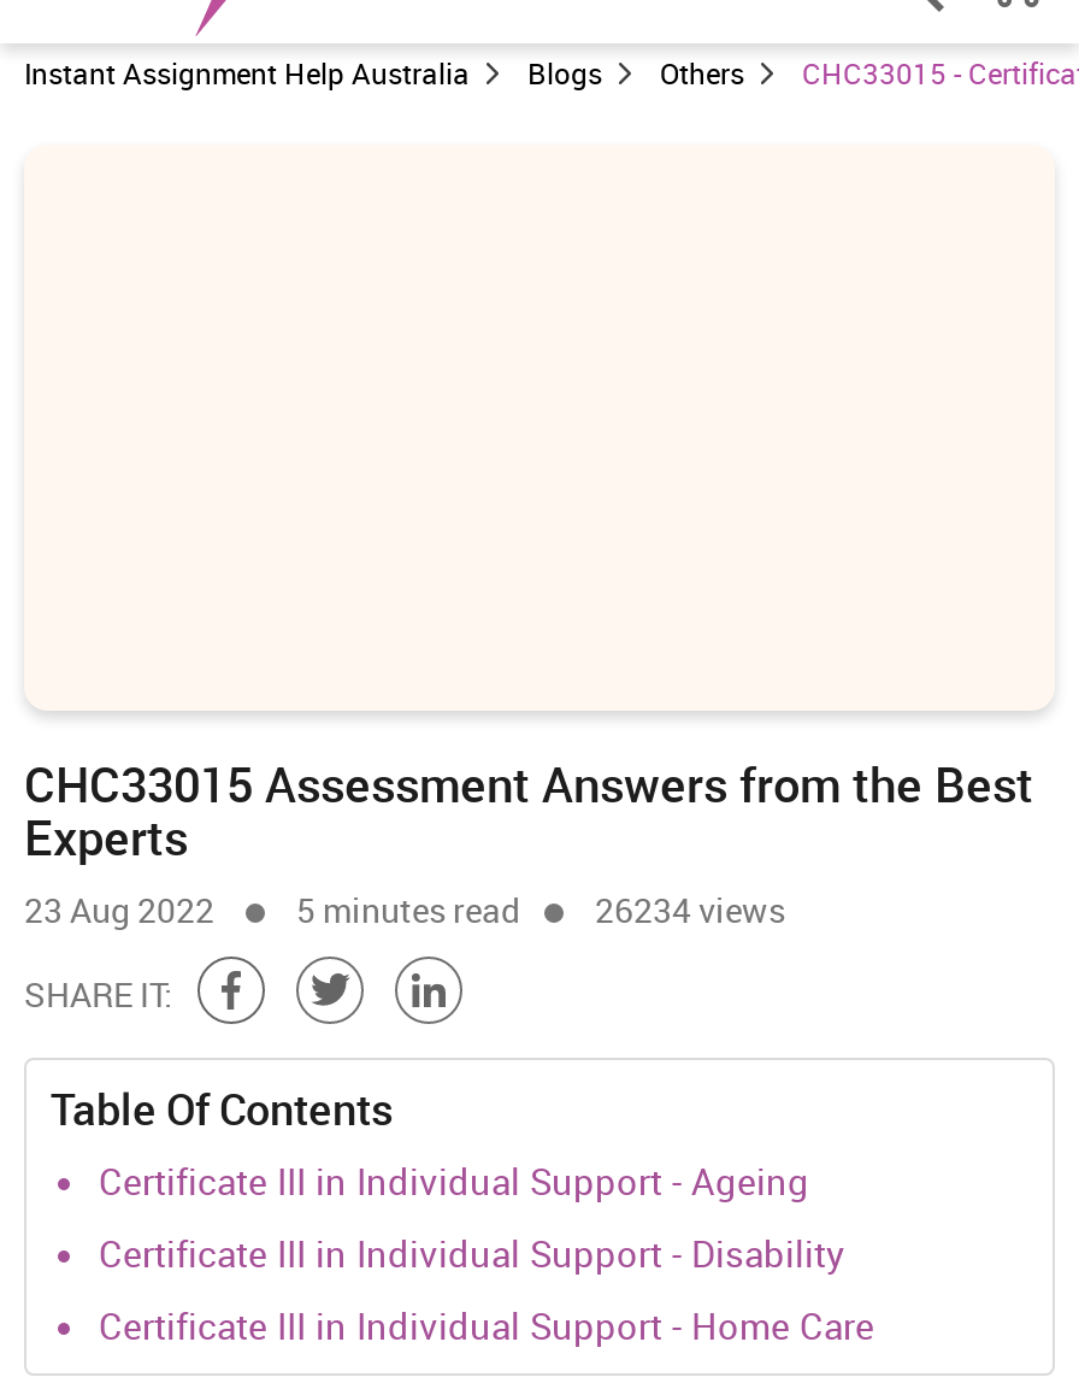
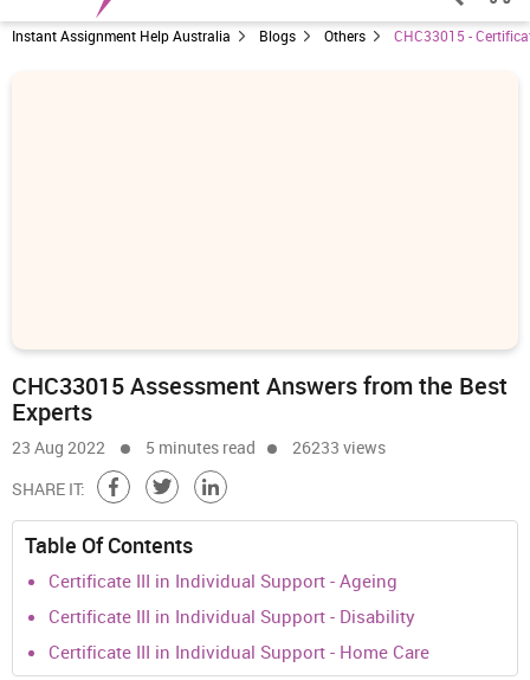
- 23 Aug 2022 5 minutes read 26234 views
+ 23 Aug 2022 5 minutes read 26233 views
